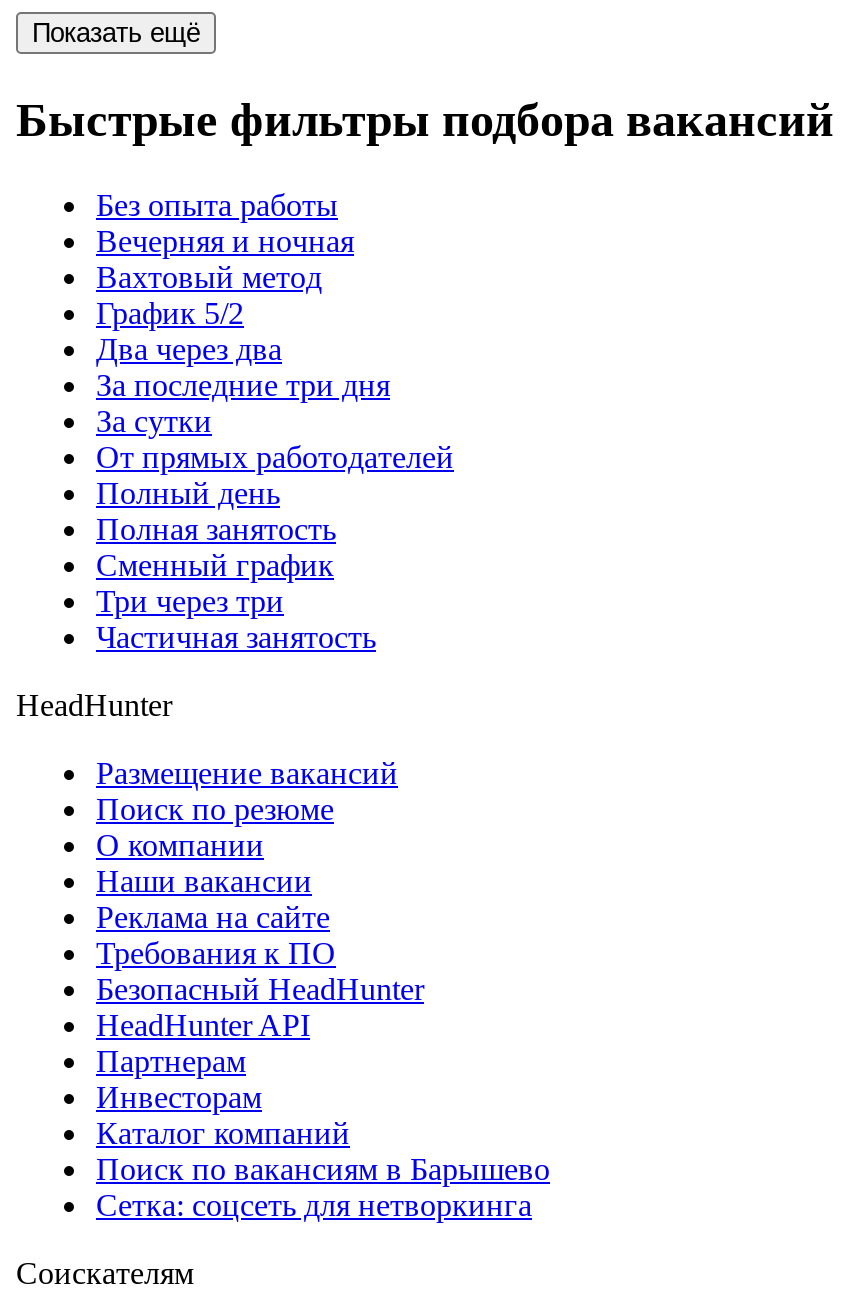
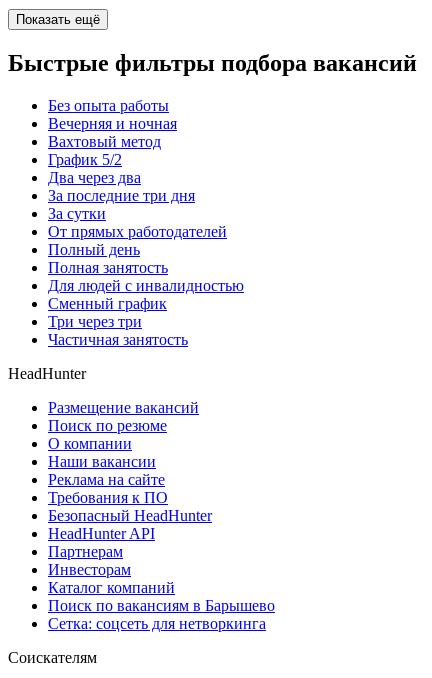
+ Для людей с инвалидностью
